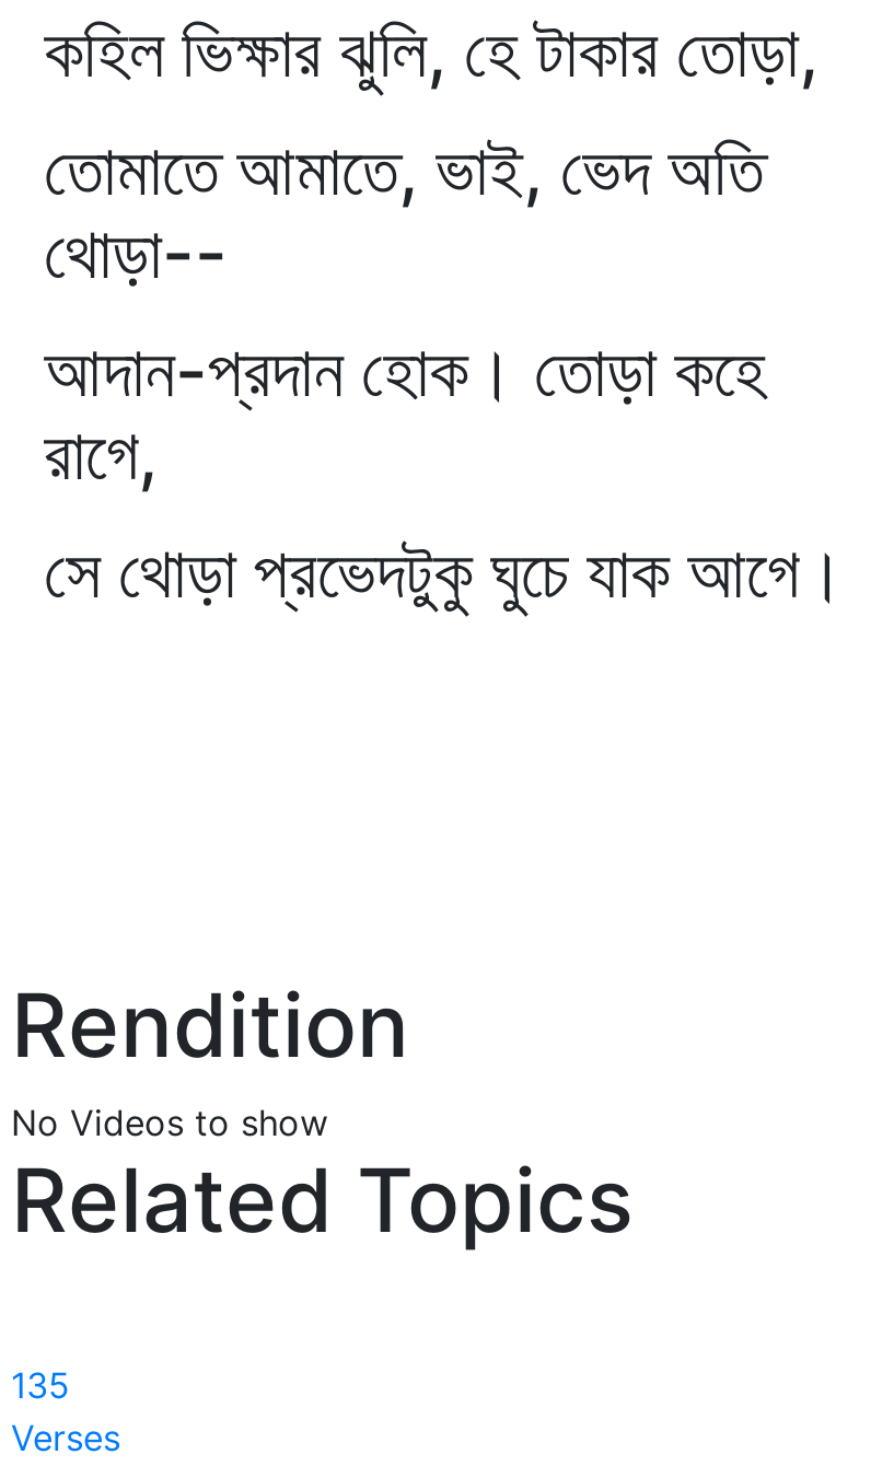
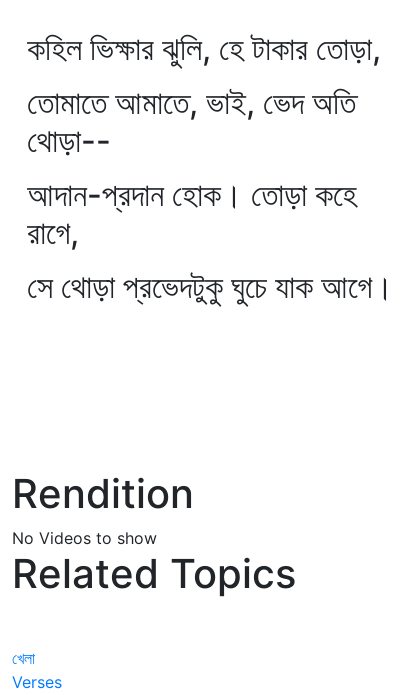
- 135
+ খেলা
